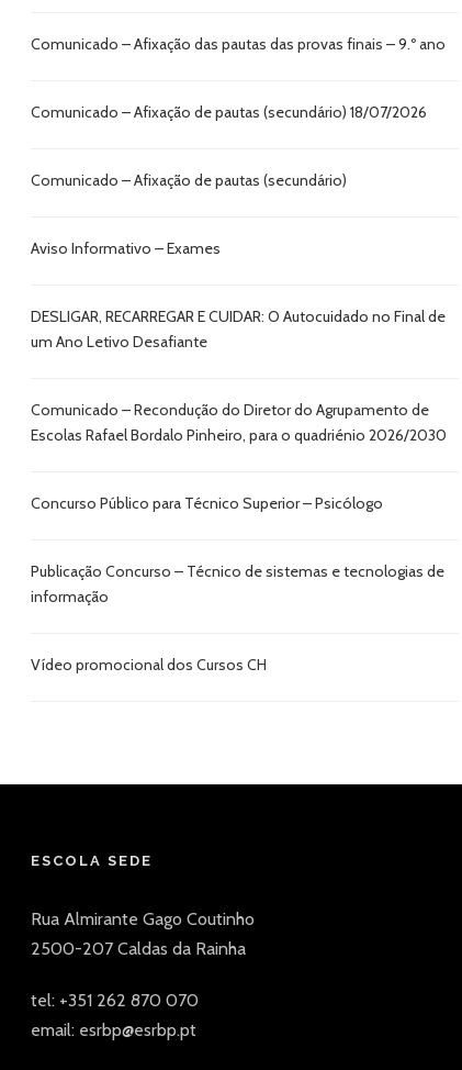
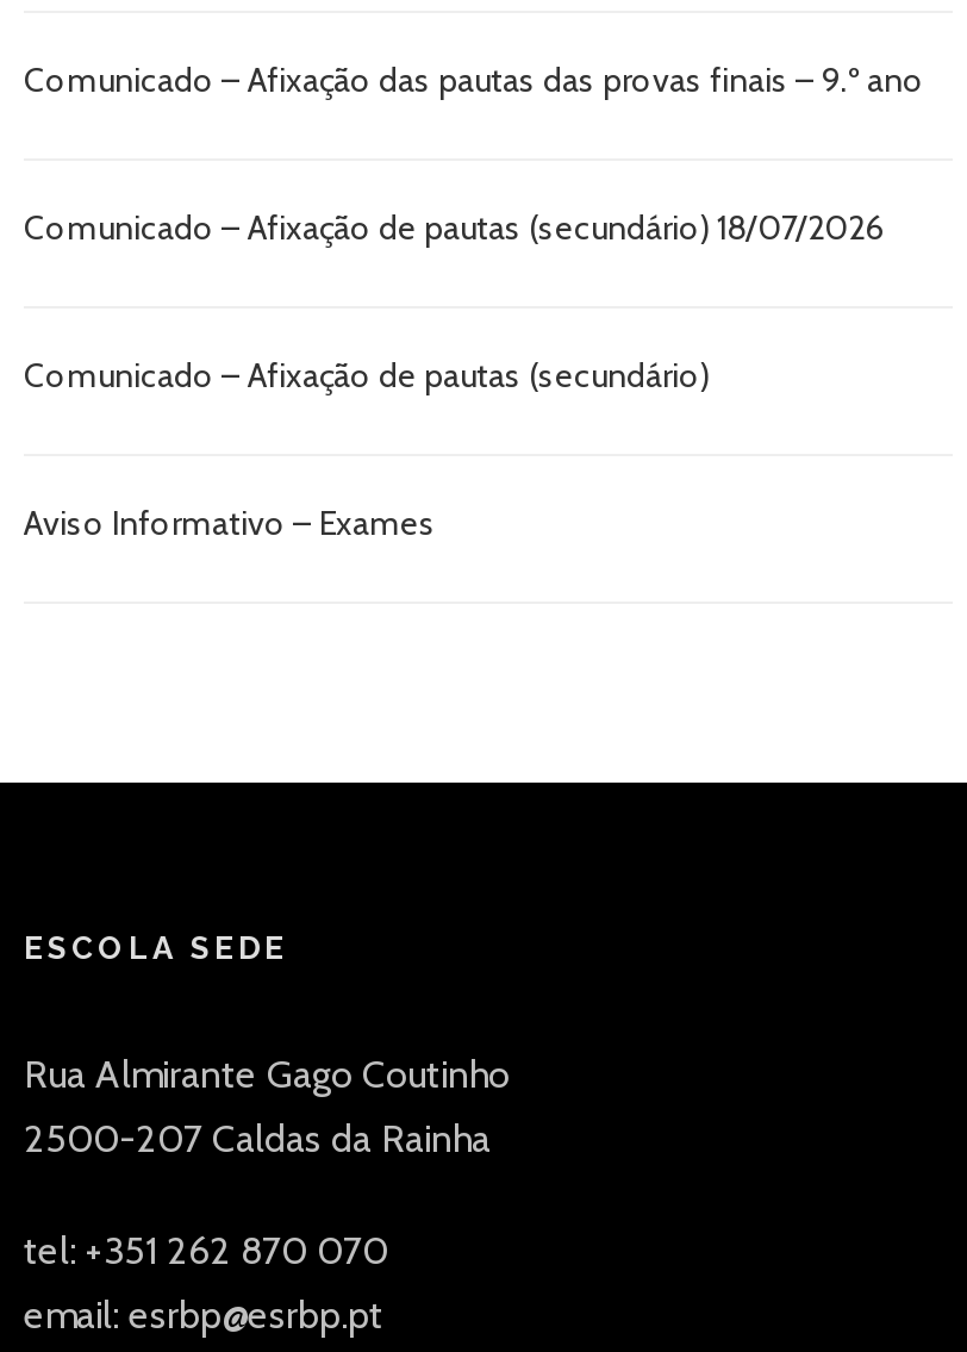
- DESLIGAR, RECARREGAR E CUIDAR: O Autocuidado no Final de
- um Ano Letivo Desafiante
- Comunicado – Recondução do Diretor do Agrupamento de
- Escolas Rafael Bordalo Pinheiro, para o quadriénio 2026/2030
- Concurso Público para Técnico Superior – Psicólogo
- Publicação Concurso – Técnico de sistemas e tecnologias de
- informação
- Vídeo promocional dos Cursos CH
